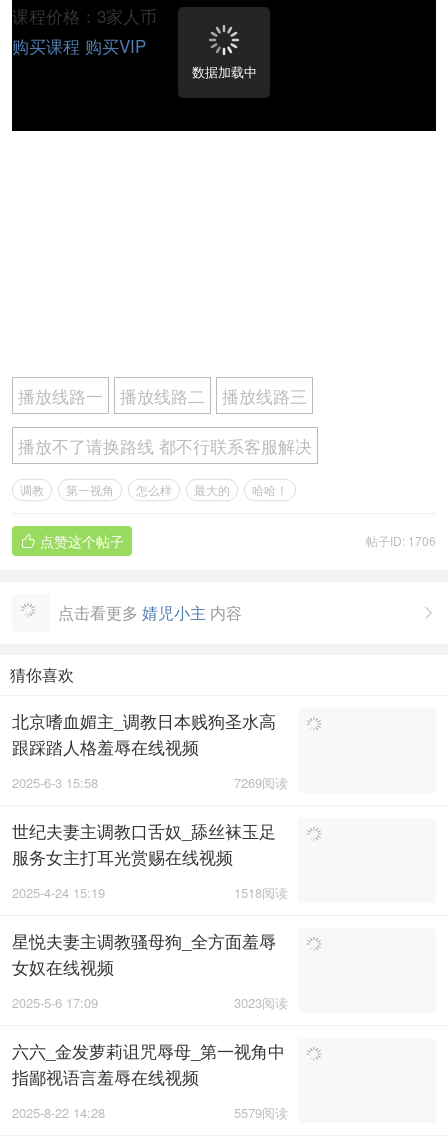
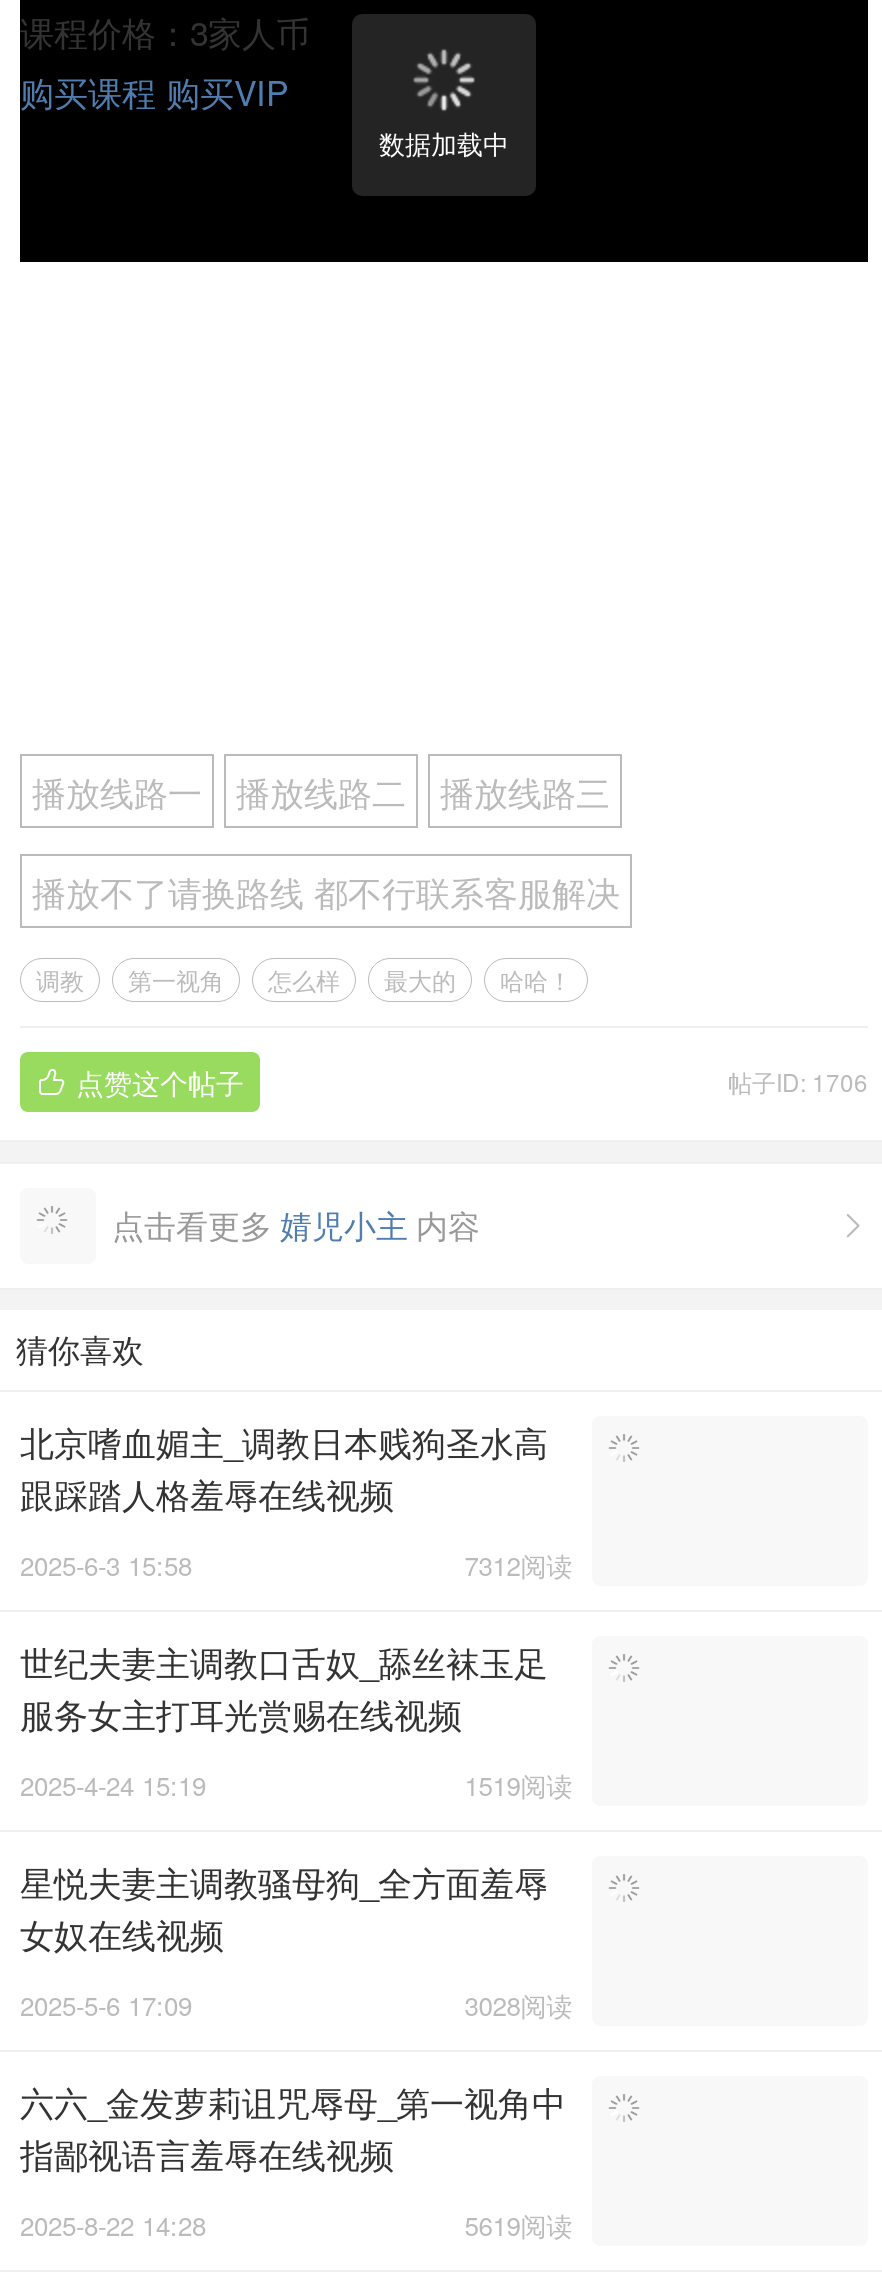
- 7269阅读
+ 7312阅读

- 1518阅读
+ 1519阅读

- 3023阅读
+ 3028阅读

- 5579阅读
+ 5619阅读
